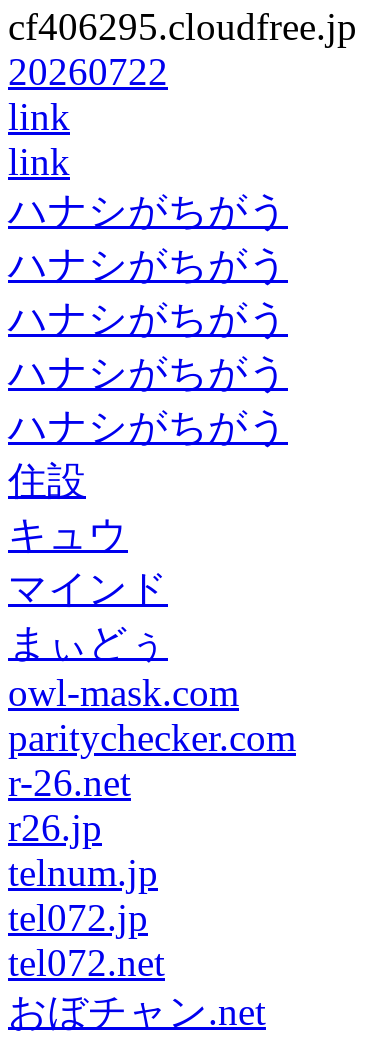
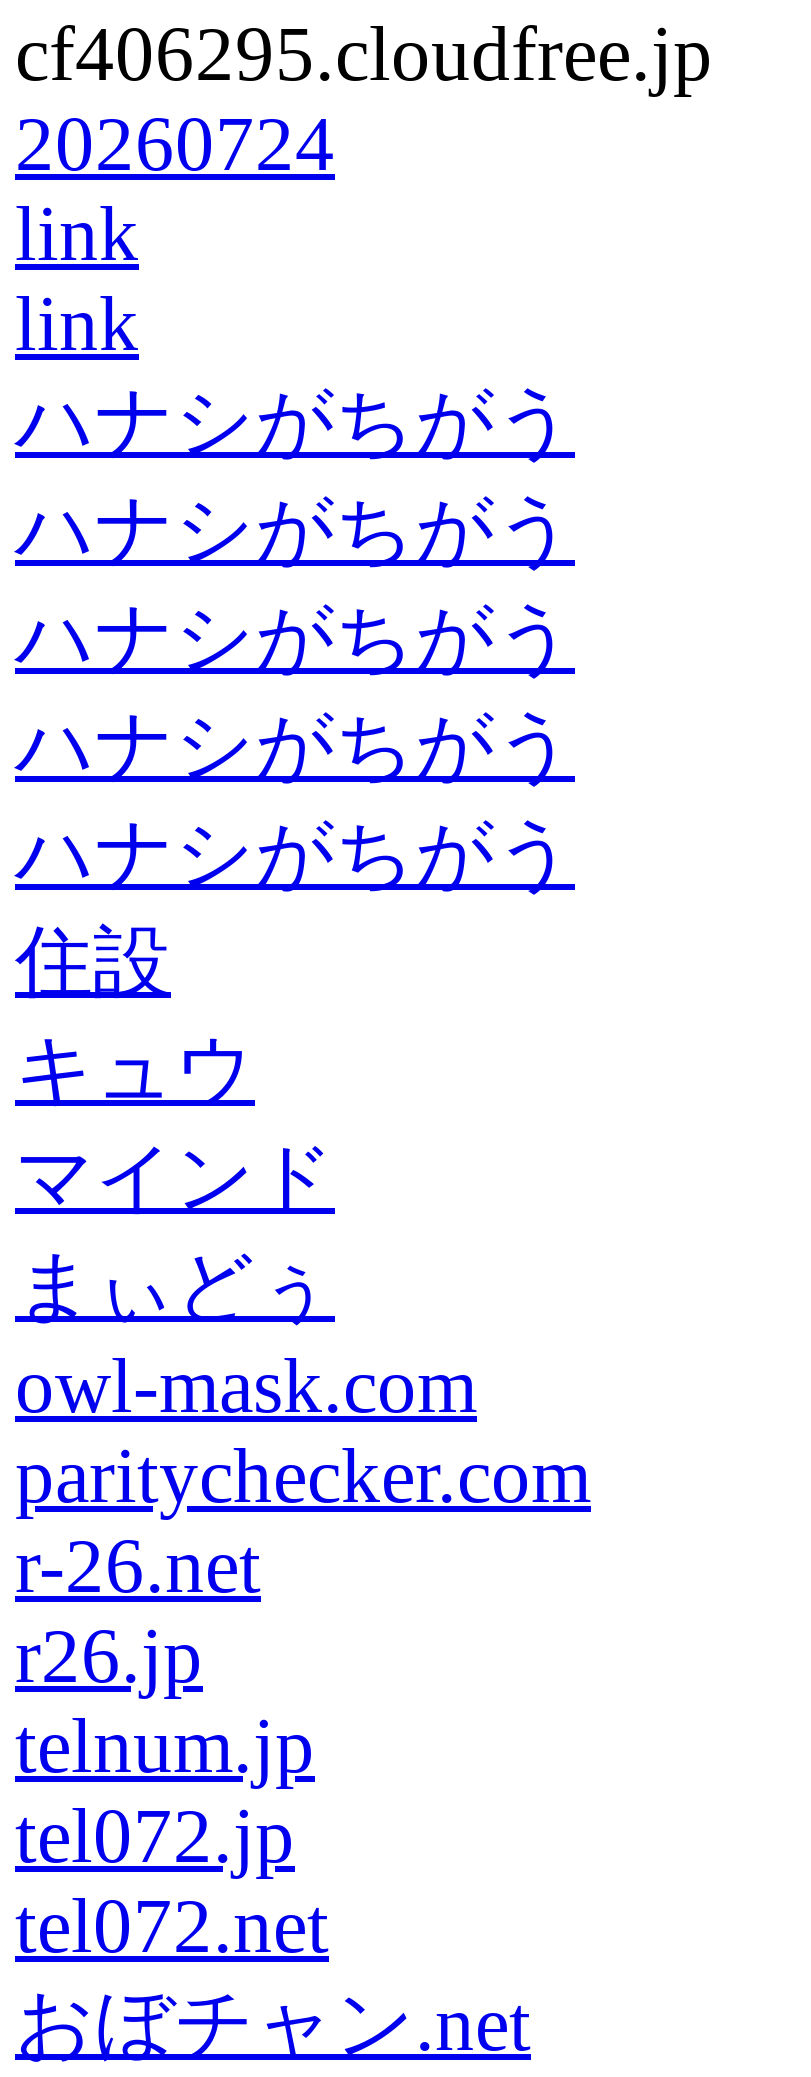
- 20260722
+ 20260724
